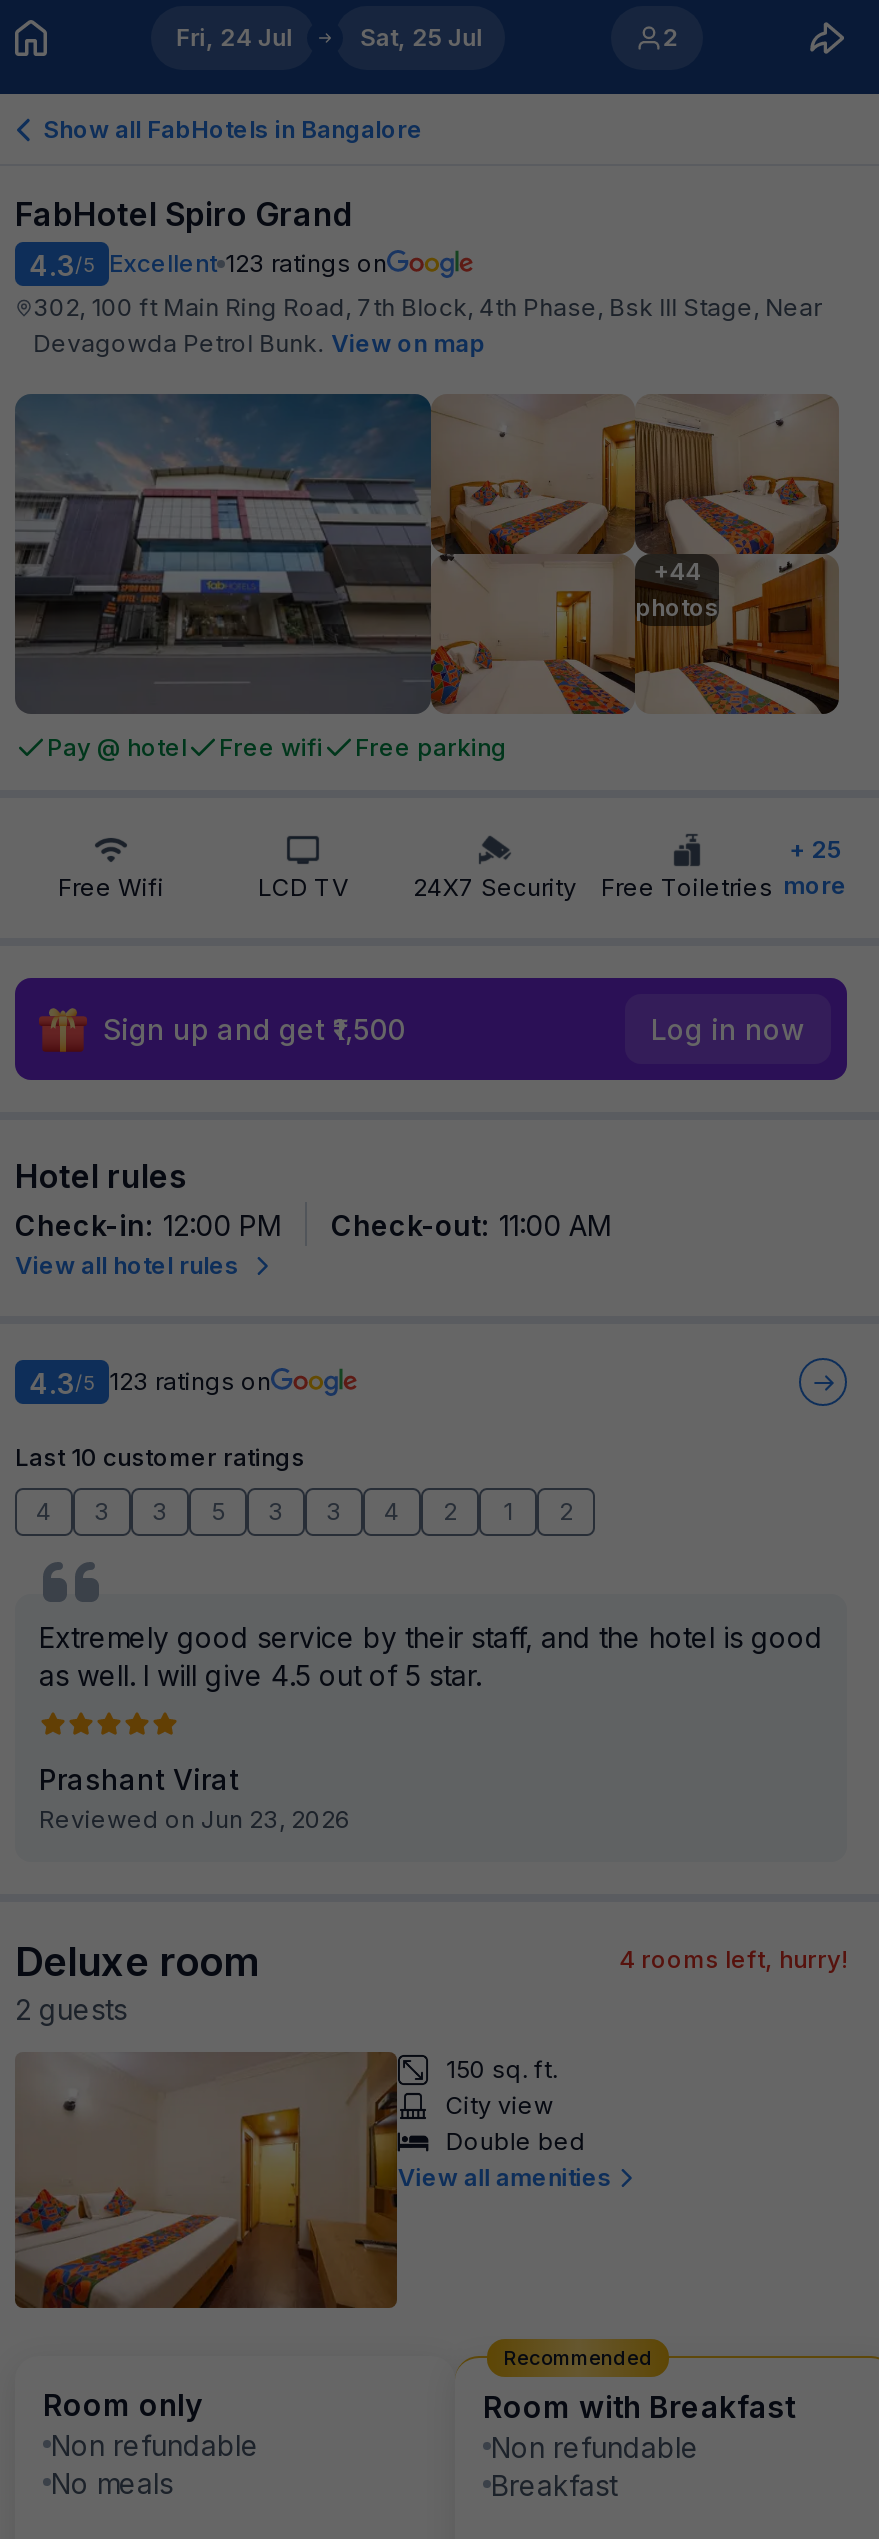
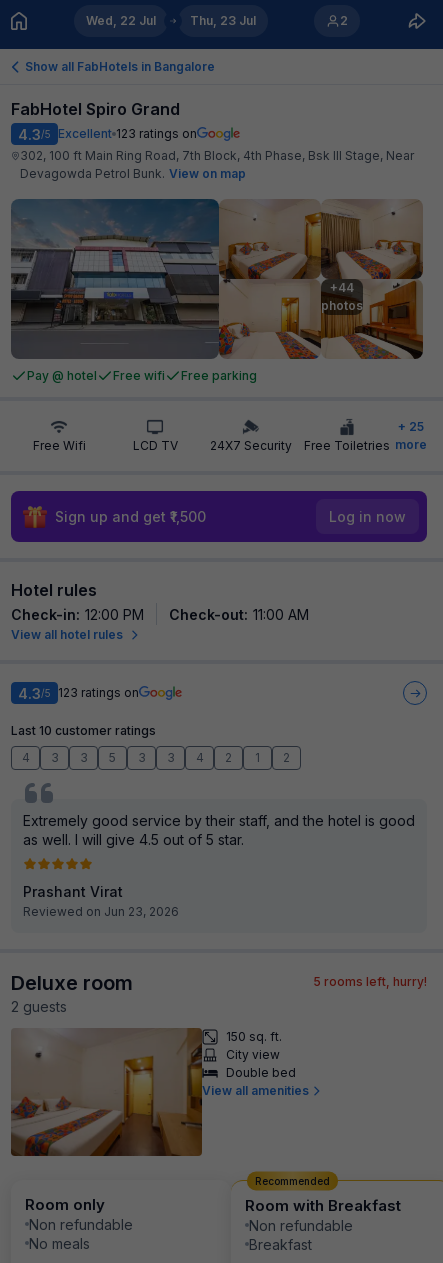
- Fri, 24 Jul
+ Wed, 22 Jul

- Sat, 25 Jul
+ Thu, 23 Jul

- 4 rooms left, hurry!
+ 5 rooms left, hurry!
